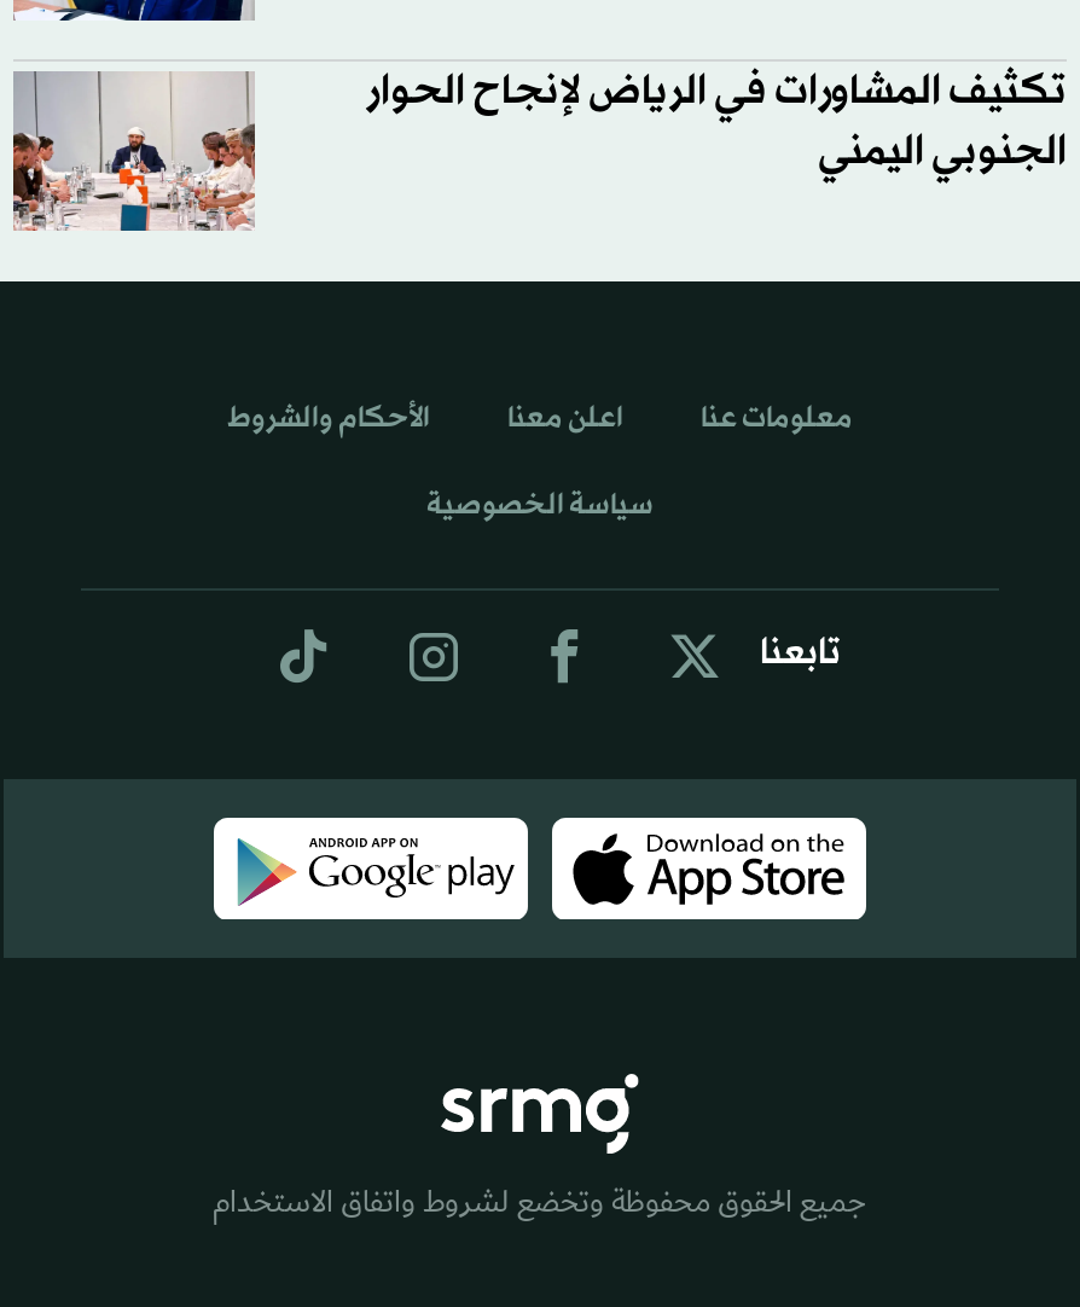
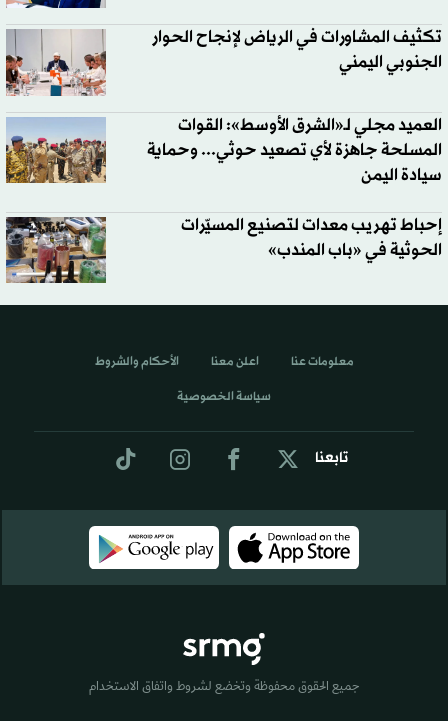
+ [image]

+ [image]

+ العميد مجلي لـ«الشرق الأوسط»: القوات
+ المسلحة جاهزة لأي تصعيد حوثي... وحماية
+ سيادة اليمن
+ إحباط تهريب معدات لتصنيع المسيّرات
+ الحوثية في «باب المندب»
